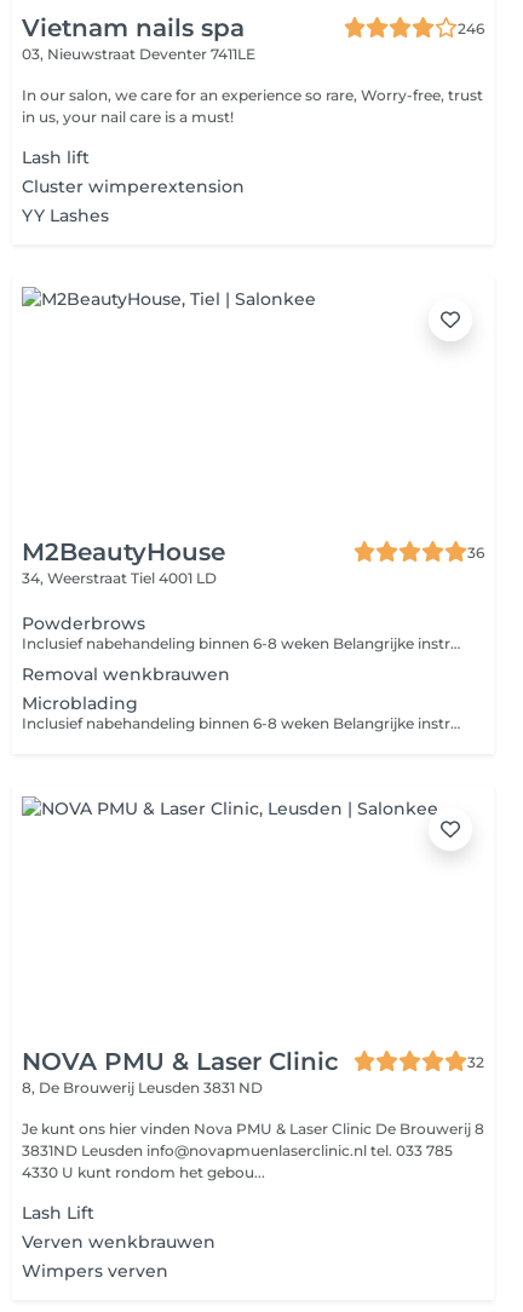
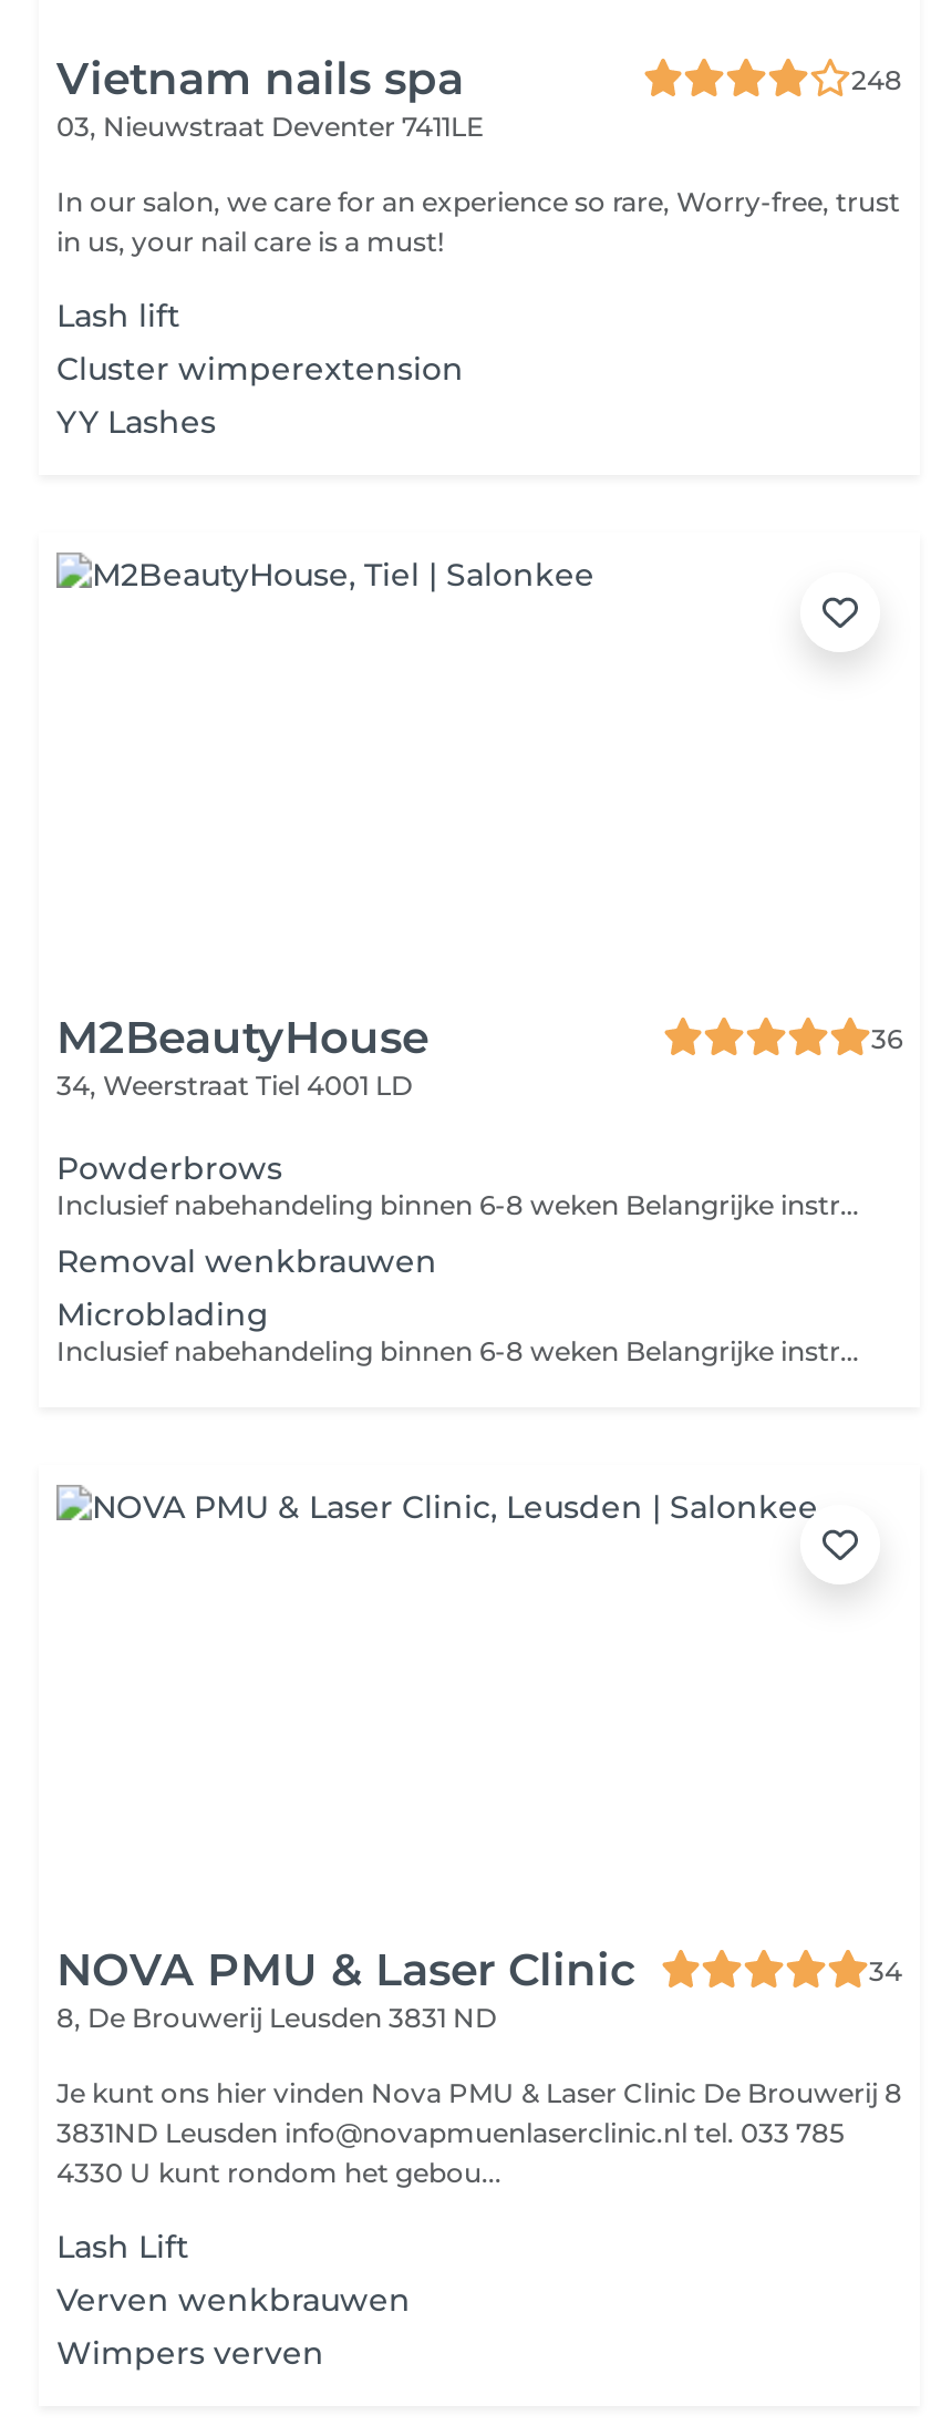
- 246
+ 248

- 32
+ 34
